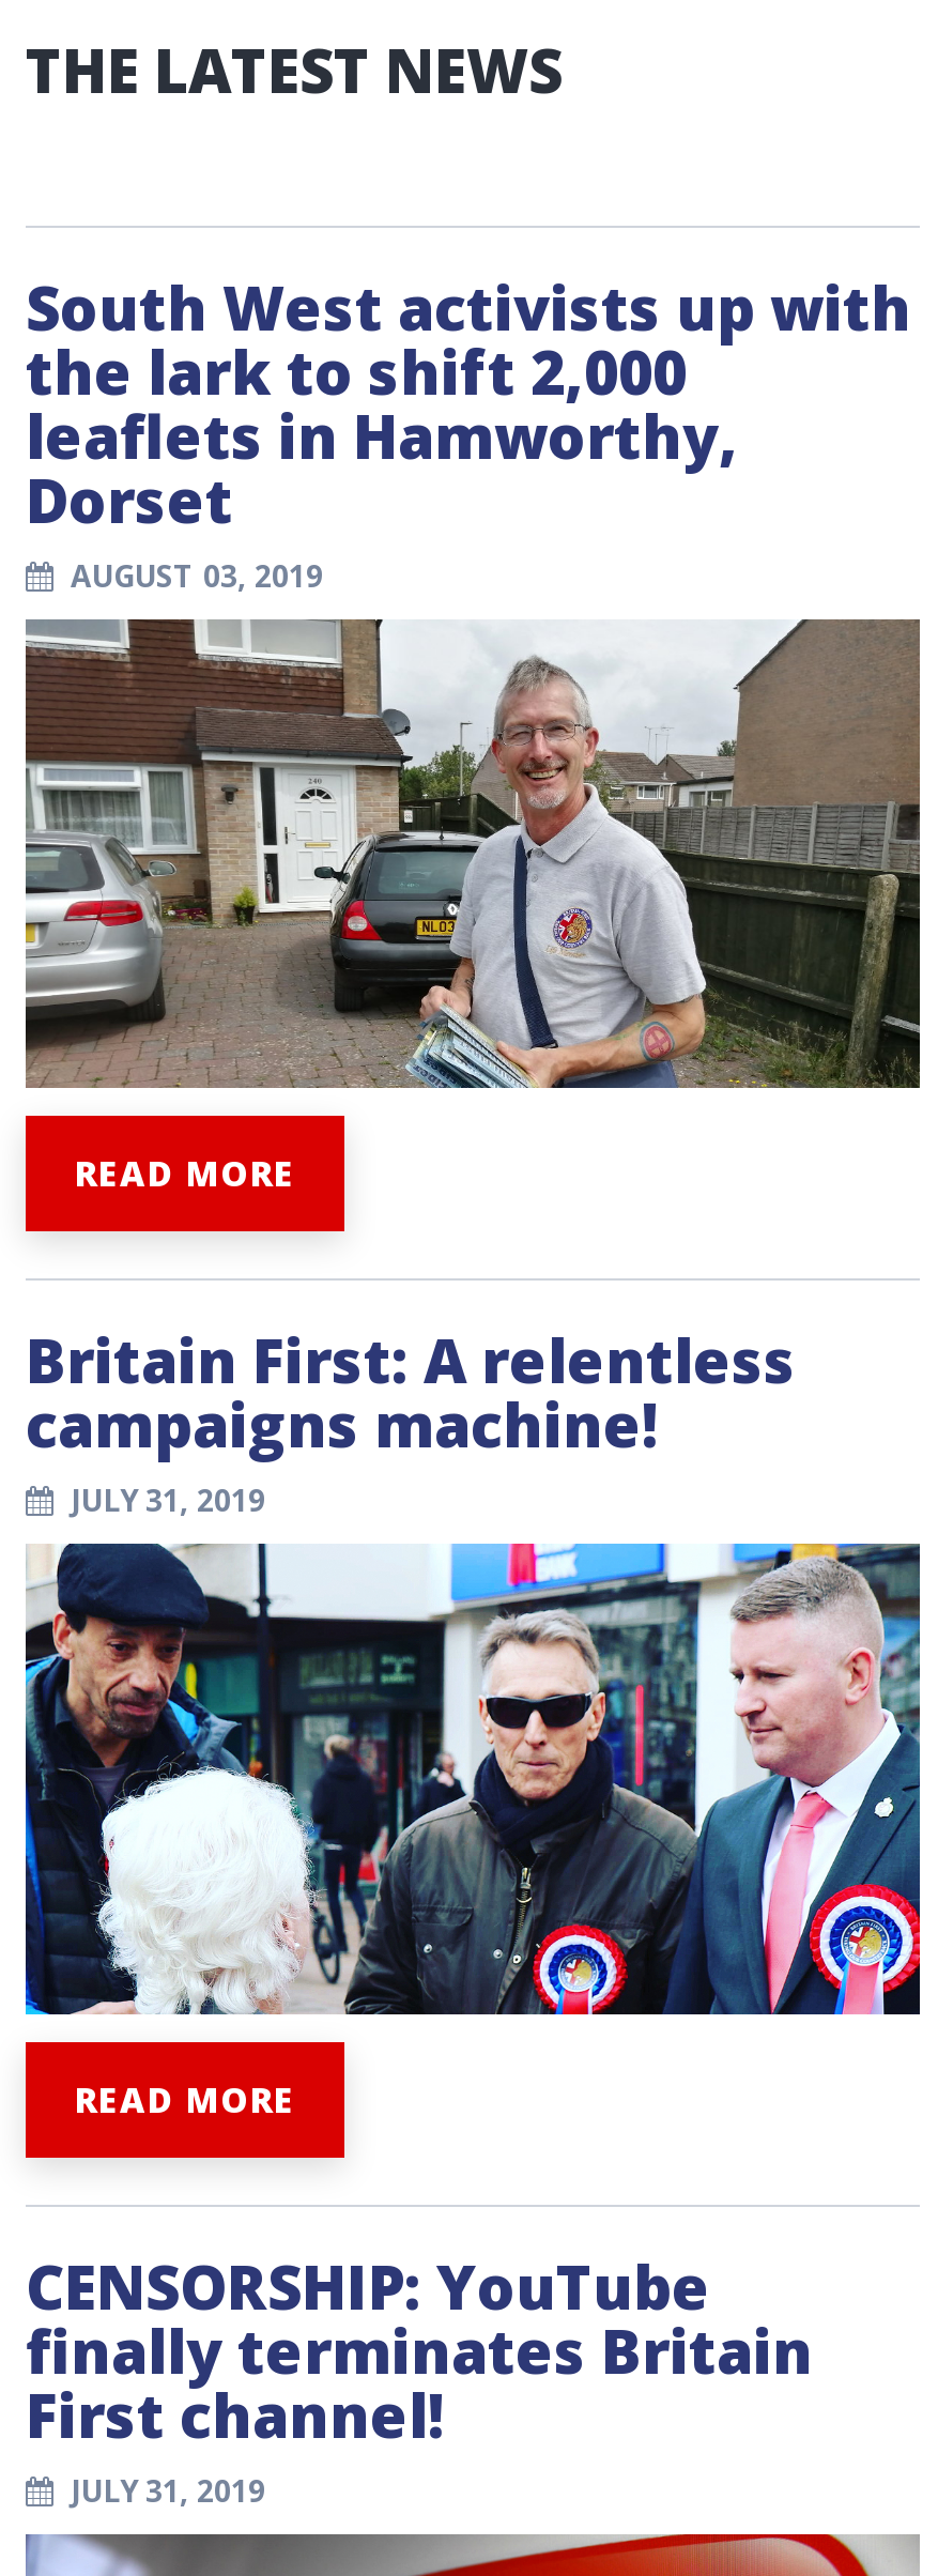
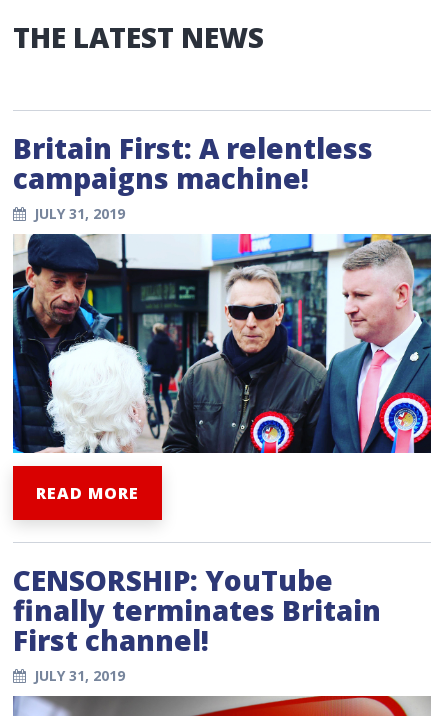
- South West activists up with
- the lark to shift 2,000
- leaflets in Hamworthy,
- Dorset
- AUGUST 03, 2019

- [image]
- READ MORE
